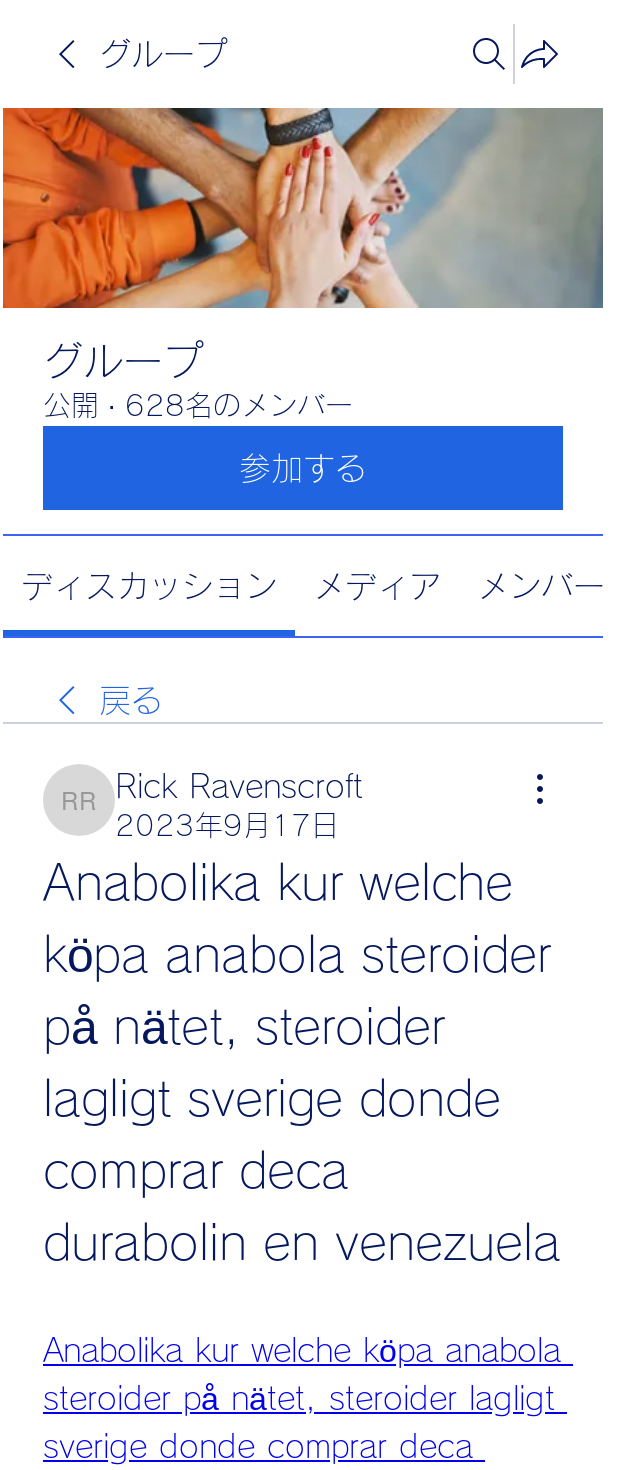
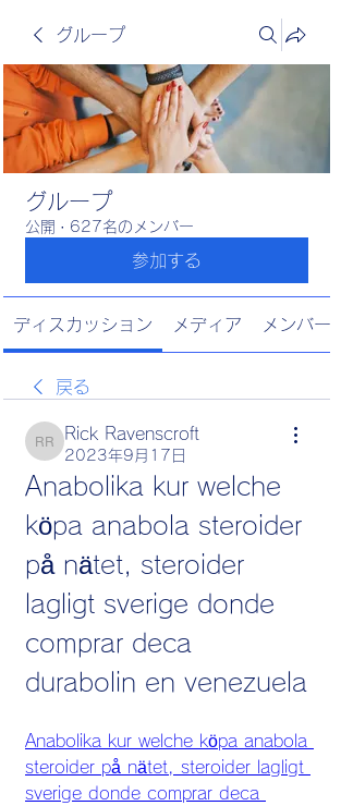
- 公開 · 628名のメンバー
+ 公開 · 627名のメンバー
